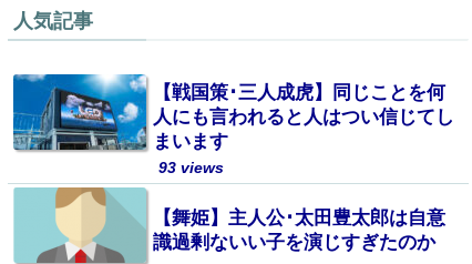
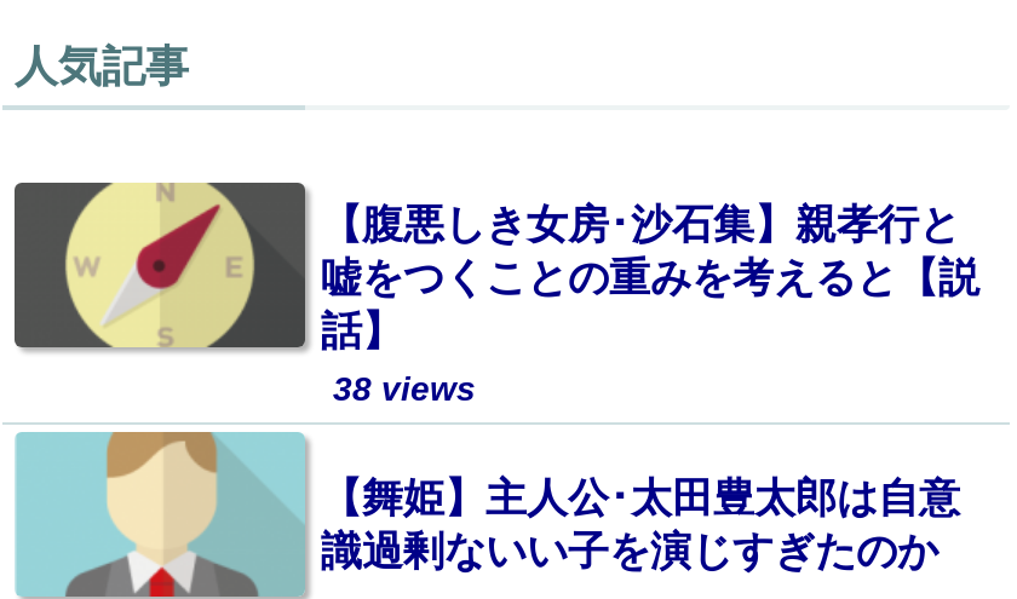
- [image]
- 【戦国策･三人成虎】同じことを何
- 人にも言われると人はつい信じてし
- まいます
- 93 views
+ [image]
+ 【腹悪しき女房･沙石集】親孝行と
+ 嘘をつくことの重みを考えると【説
+ 話】
+ 38 views
